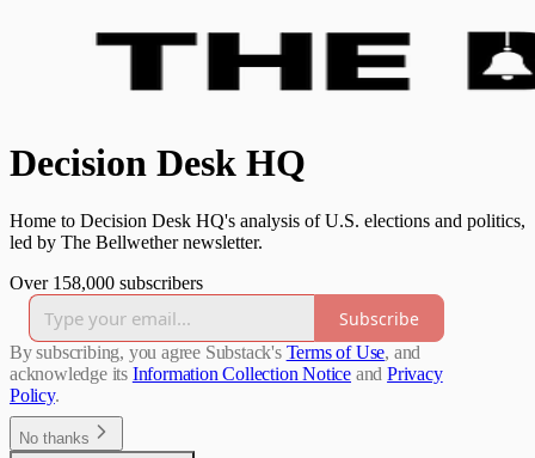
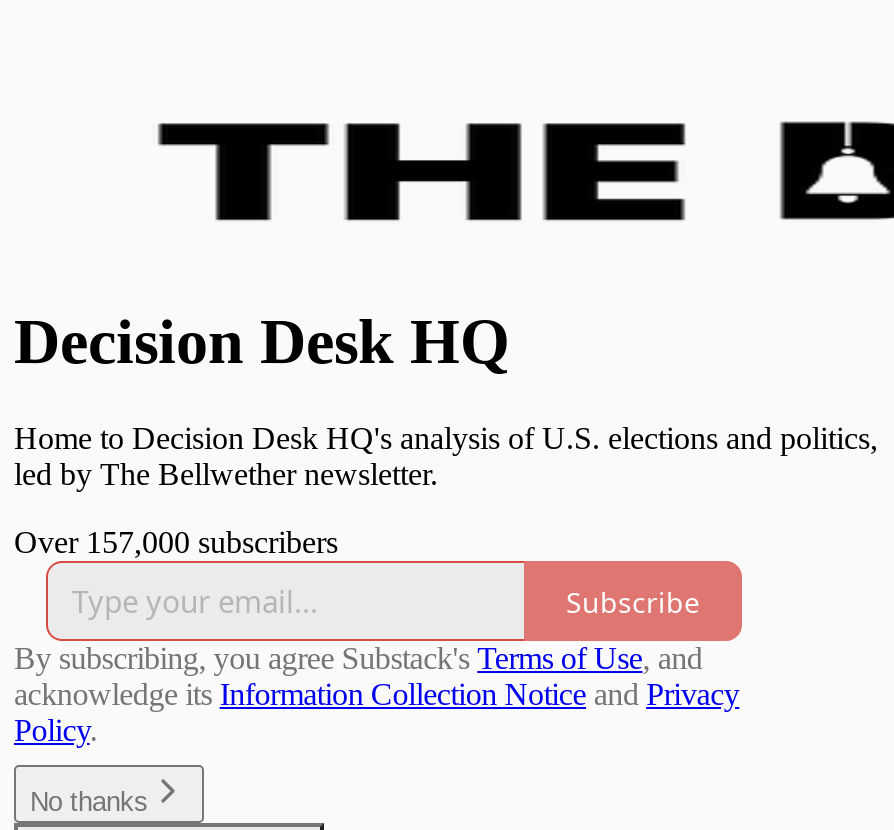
- Over 158,000 subscribers
+ Over 157,000 subscribers
